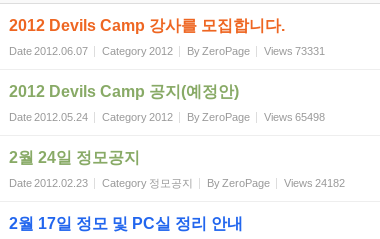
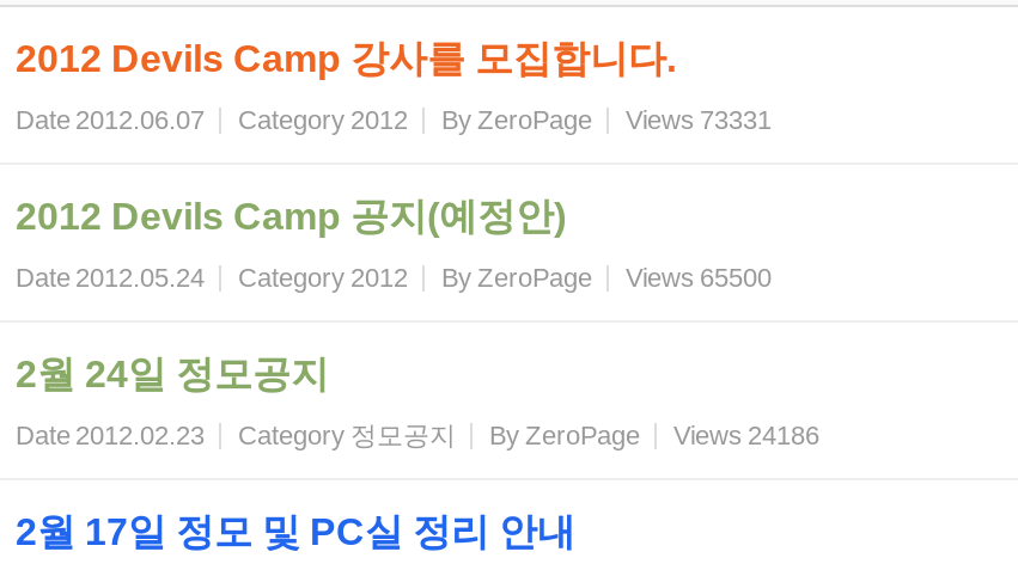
- Date 2012.05.24 Category 2012 By ZeroPage Views 65498
+ Date 2012.05.24 Category 2012 By ZeroPage Views 65500

- Date 2012.02.23 Category 정모공지 By ZeroPage Views 24182
+ Date 2012.02.23 Category 정모공지 By ZeroPage Views 24186
